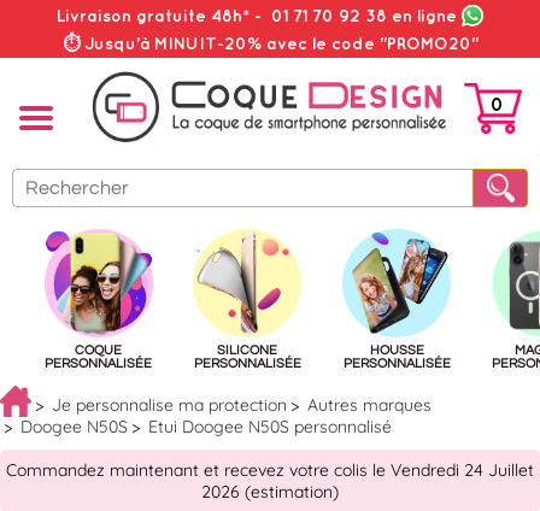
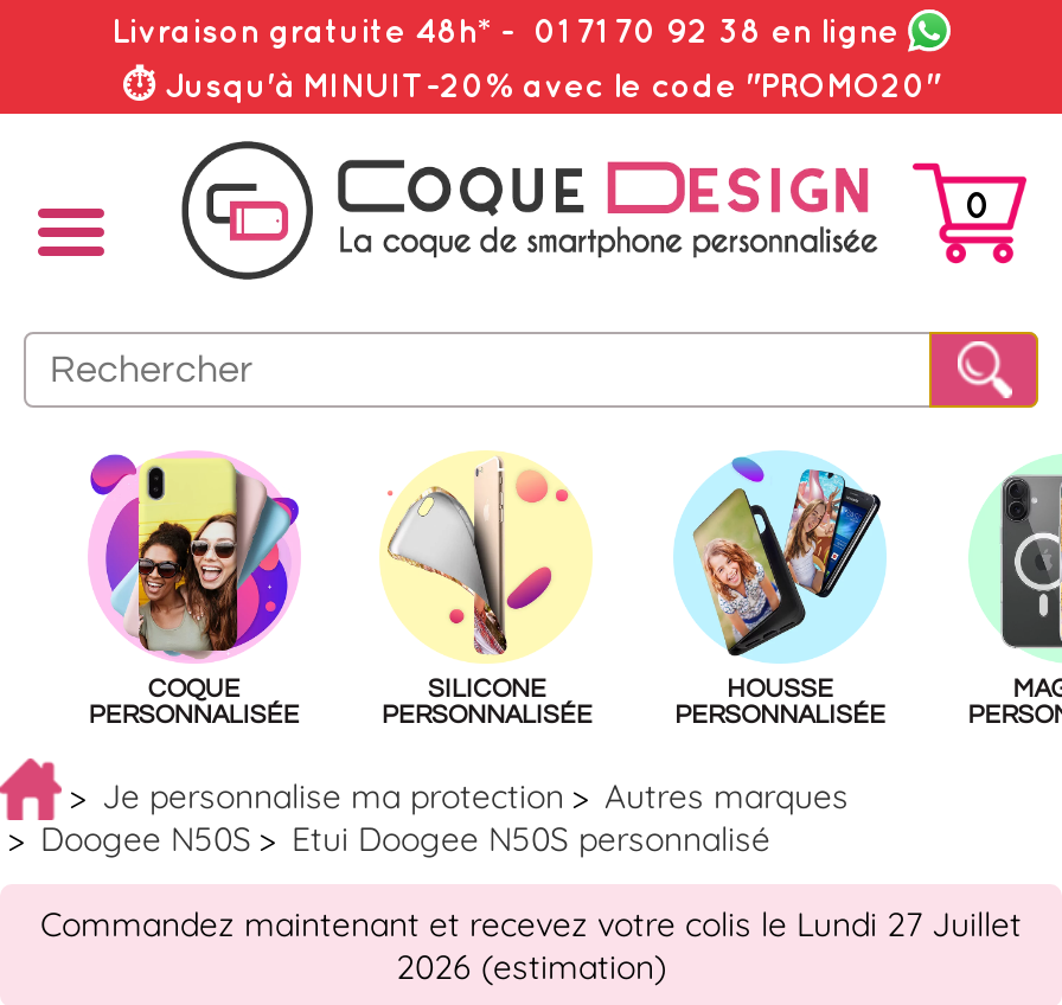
- Commandez maintenant et recevez votre colis le Vendredi 24 Juillet
+ Commandez maintenant et recevez votre colis le Lundi 27 Juillet
